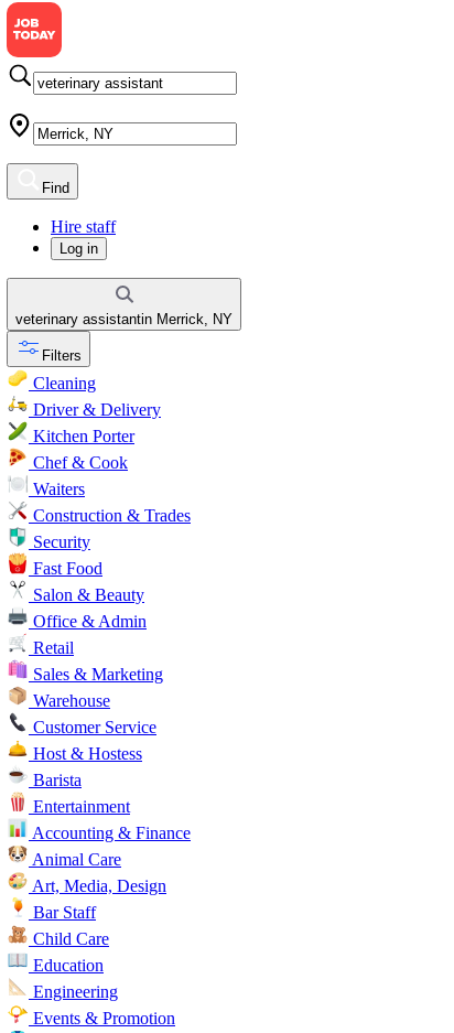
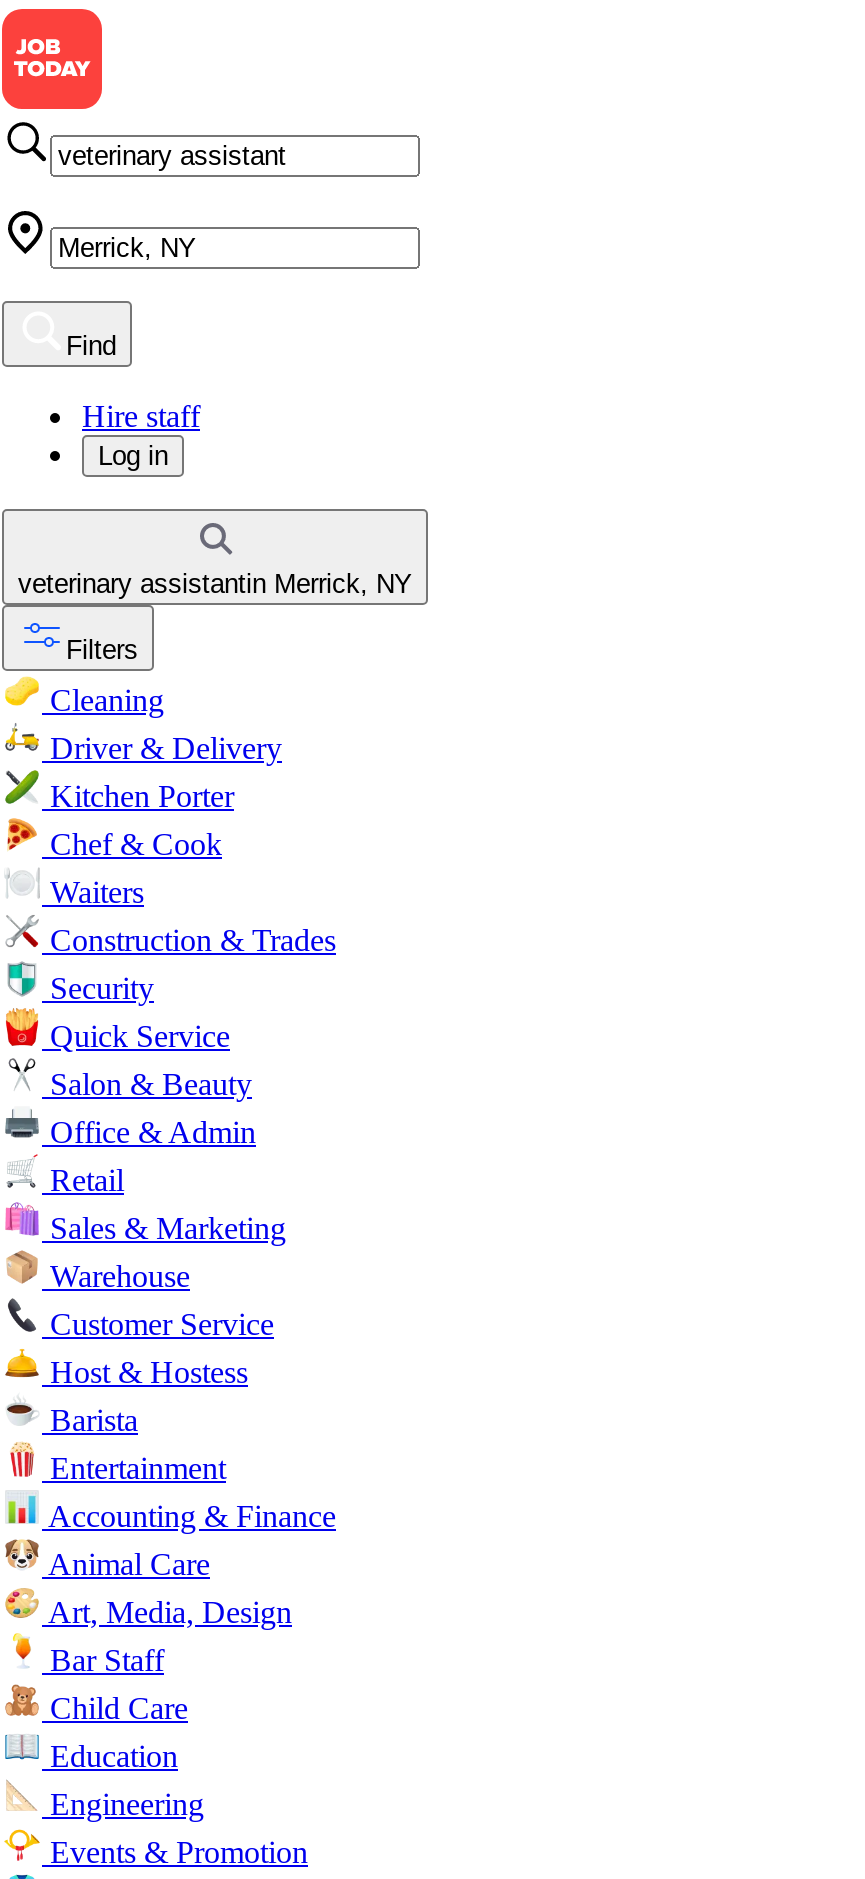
- Fast Food
+ Quick Service
